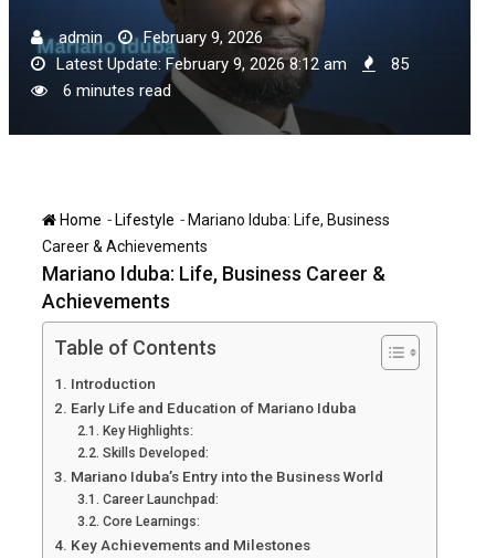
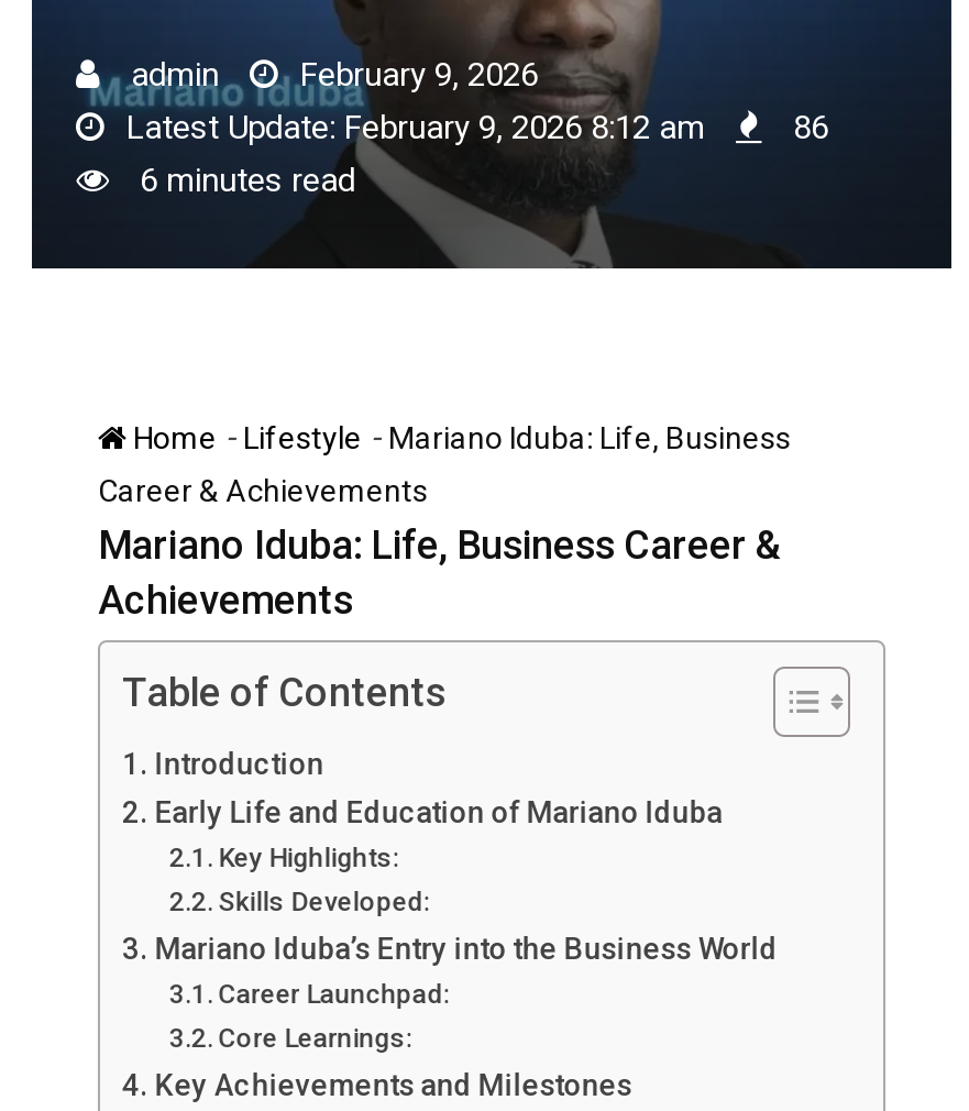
- Latest Update: February 9, 2026 8:12 am 85
+ Latest Update: February 9, 2026 8:12 am 86
